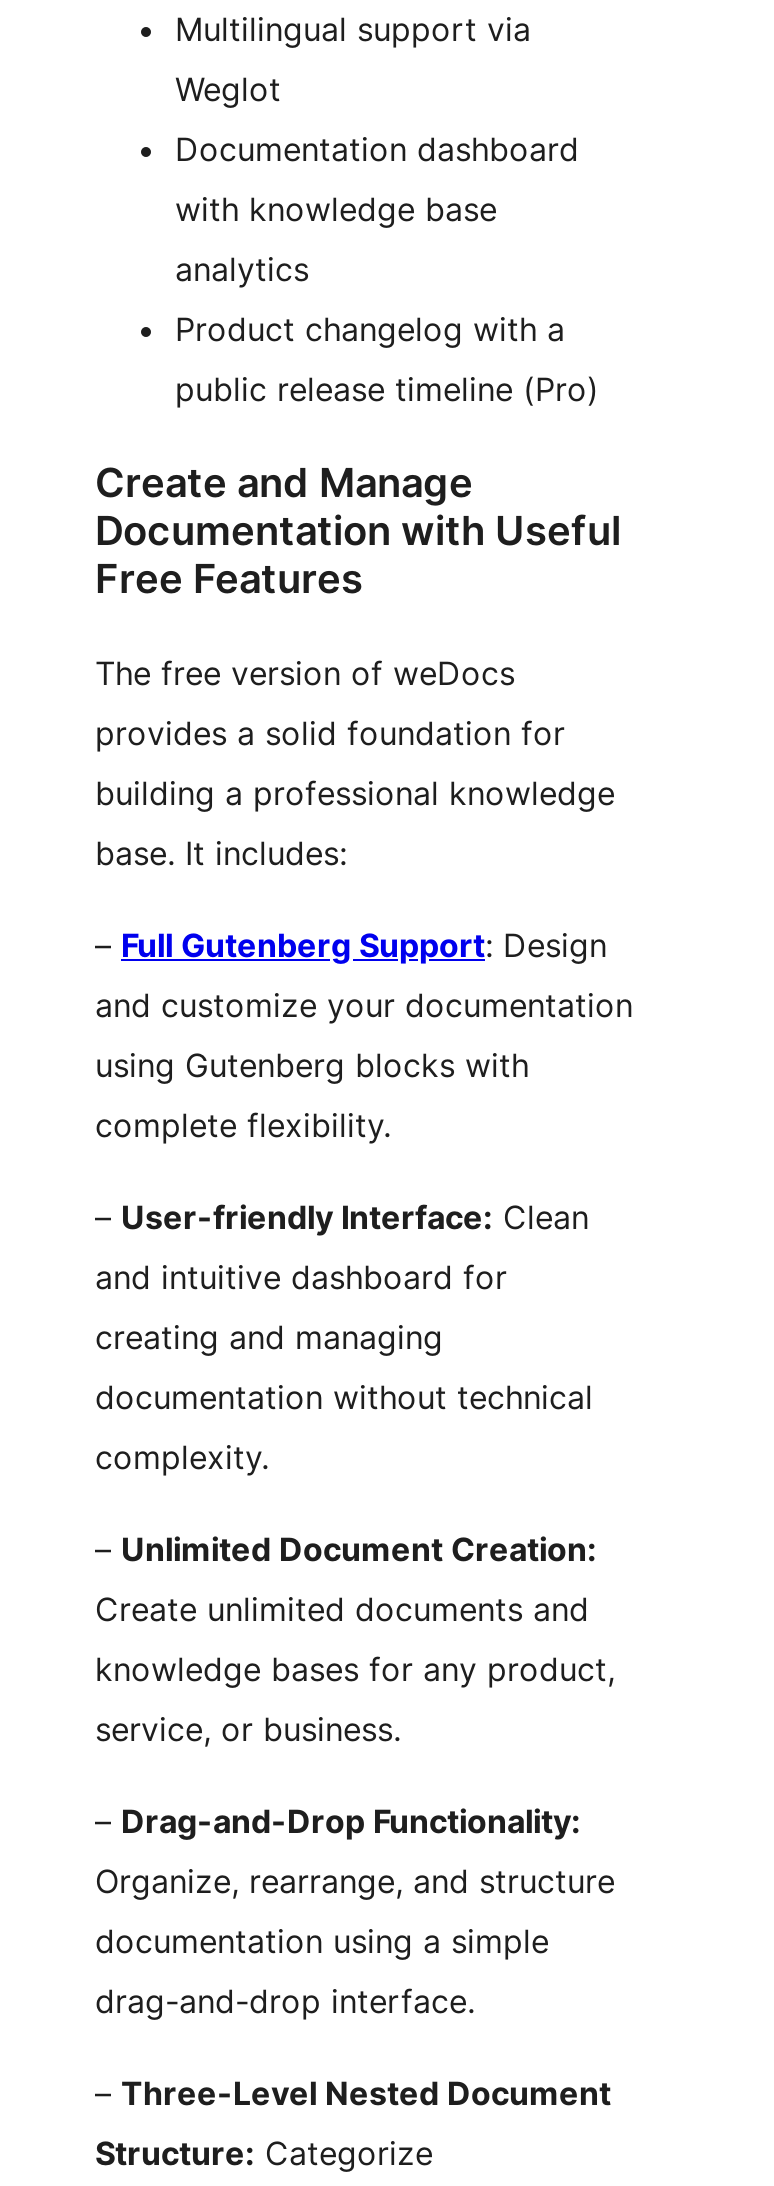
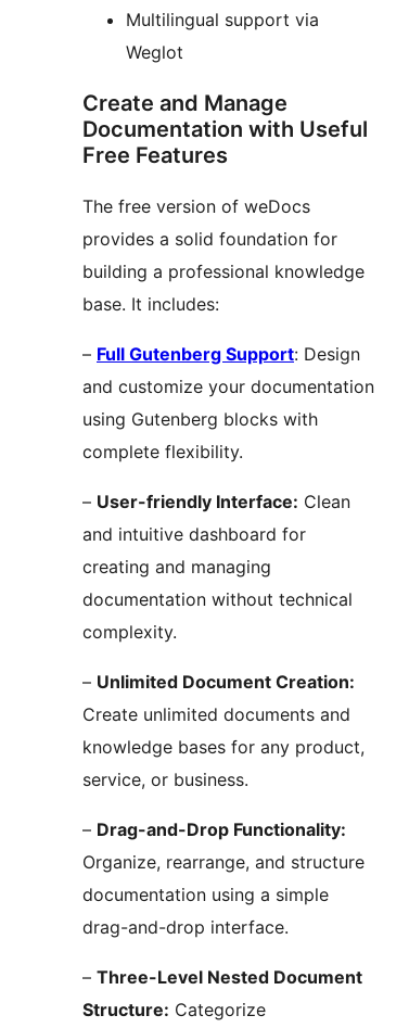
- Documentation dashboard
- with knowledge base
- analytics
- Product changelog with a
- public release timeline (Pro)
